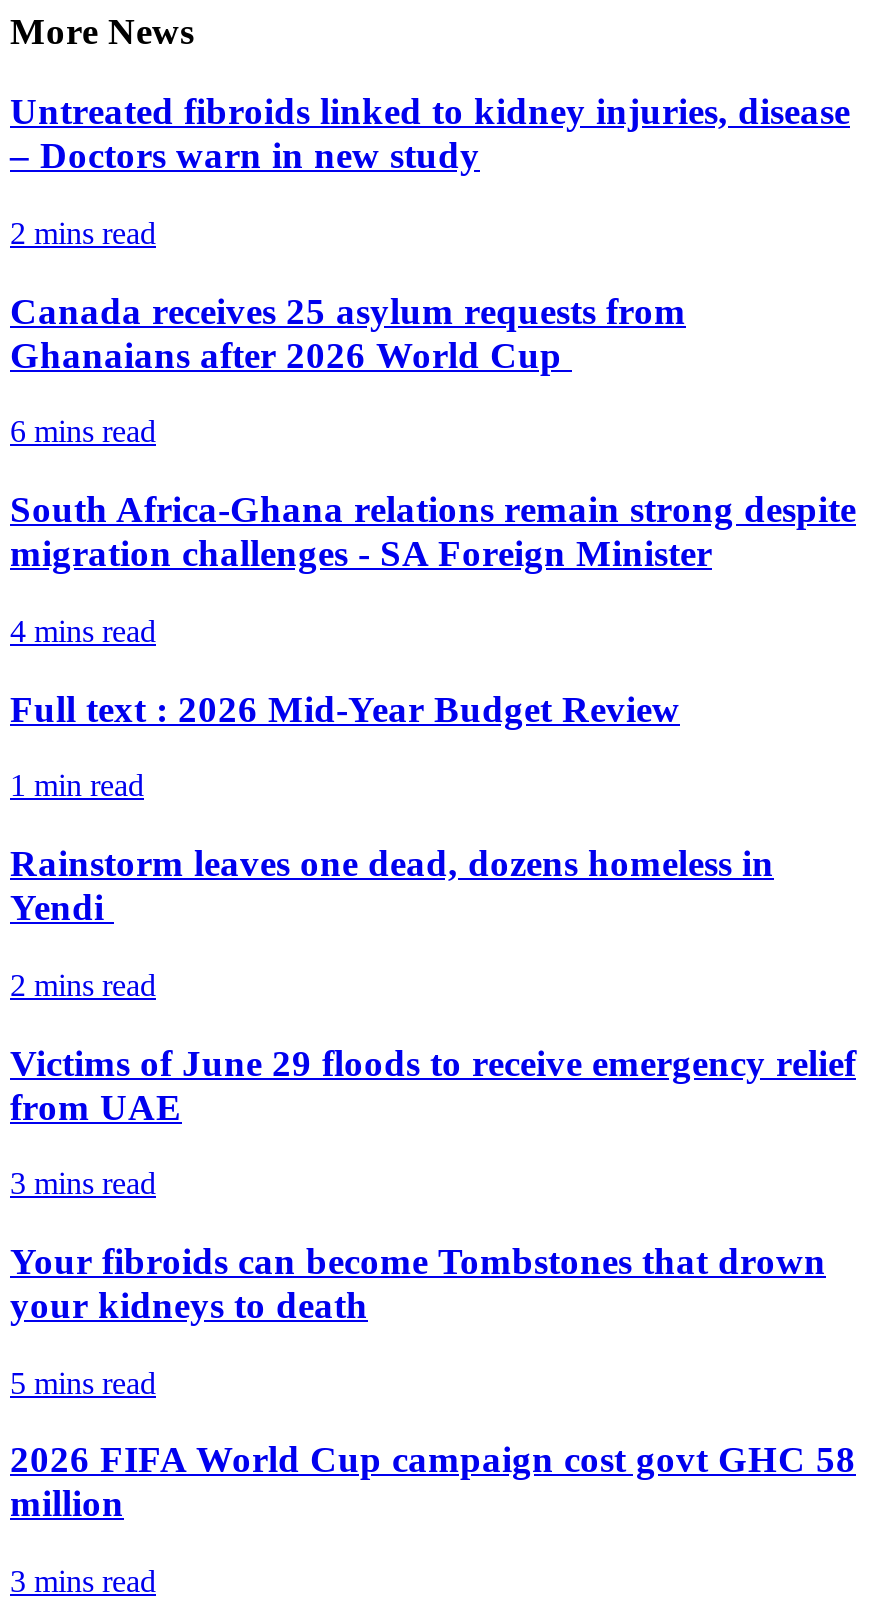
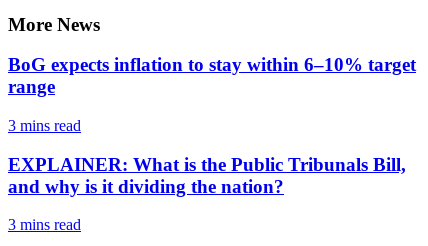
- Untreated fibroids linked to kidney injuries, disease
- – Doctors warn in new study
- 2 mins read
- Canada receives 25 asylum requests from
- Ghanaians after 2026 World Cup
- 6 mins read
- South Africa-Ghana relations remain strong despite
- migration challenges - SA Foreign Minister
- 4 mins read
- Full text : 2026 Mid-Year Budget Review
- 1 min read
- Rainstorm leaves one dead, dozens homeless in
- Yendi
- 2 mins read
- Victims of June 29 floods to receive emergency relief
- from UAE
+ BoG expects inflation to stay within 6–10% target
+ range

- Your fibroids can become Tombstones that drown
- your kidneys to death
- 5 mins read
- 2026 FIFA World Cup campaign cost govt GHC 58
- million
+ EXPLAINER: What is the Public Tribunals Bill,
+ and why is it dividing the nation?
